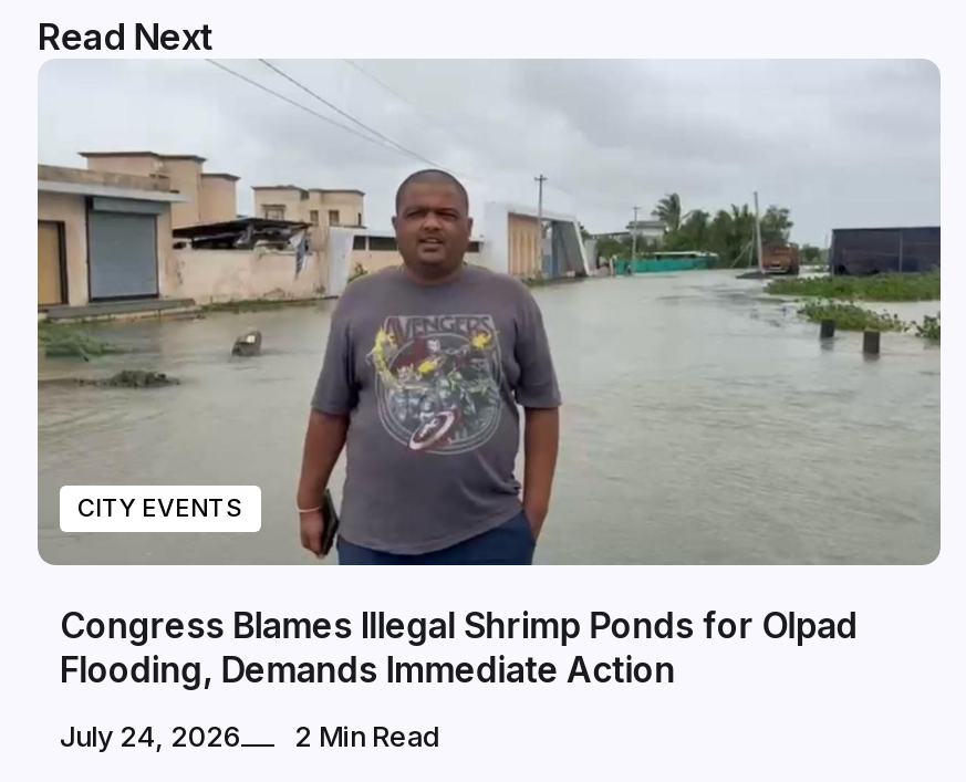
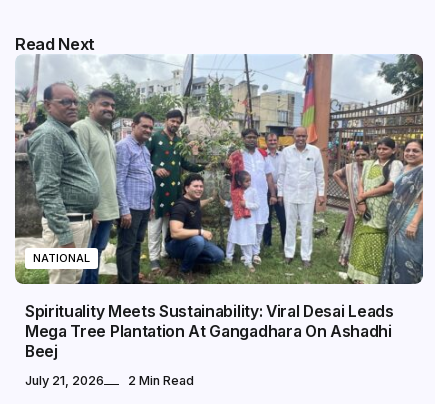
- [image]
- CITY EVENTS
+ [image]
+ NATIONAL

- Congress Blames Illegal Shrimp Ponds for Olpad
- Flooding, Demands Immediate Action
+ Spirituality Meets Sustainability: Viral Desai Leads
+ Mega Tree Plantation At Gangadhara On Ashadhi
+ Beej

- July 24, 2026 2 Min Read
+ July 21, 2026 2 Min Read
